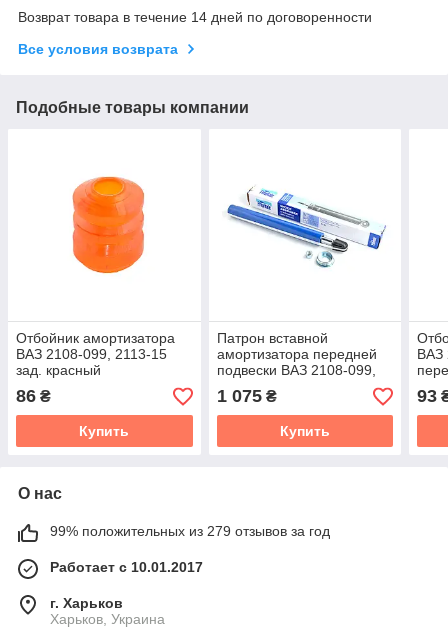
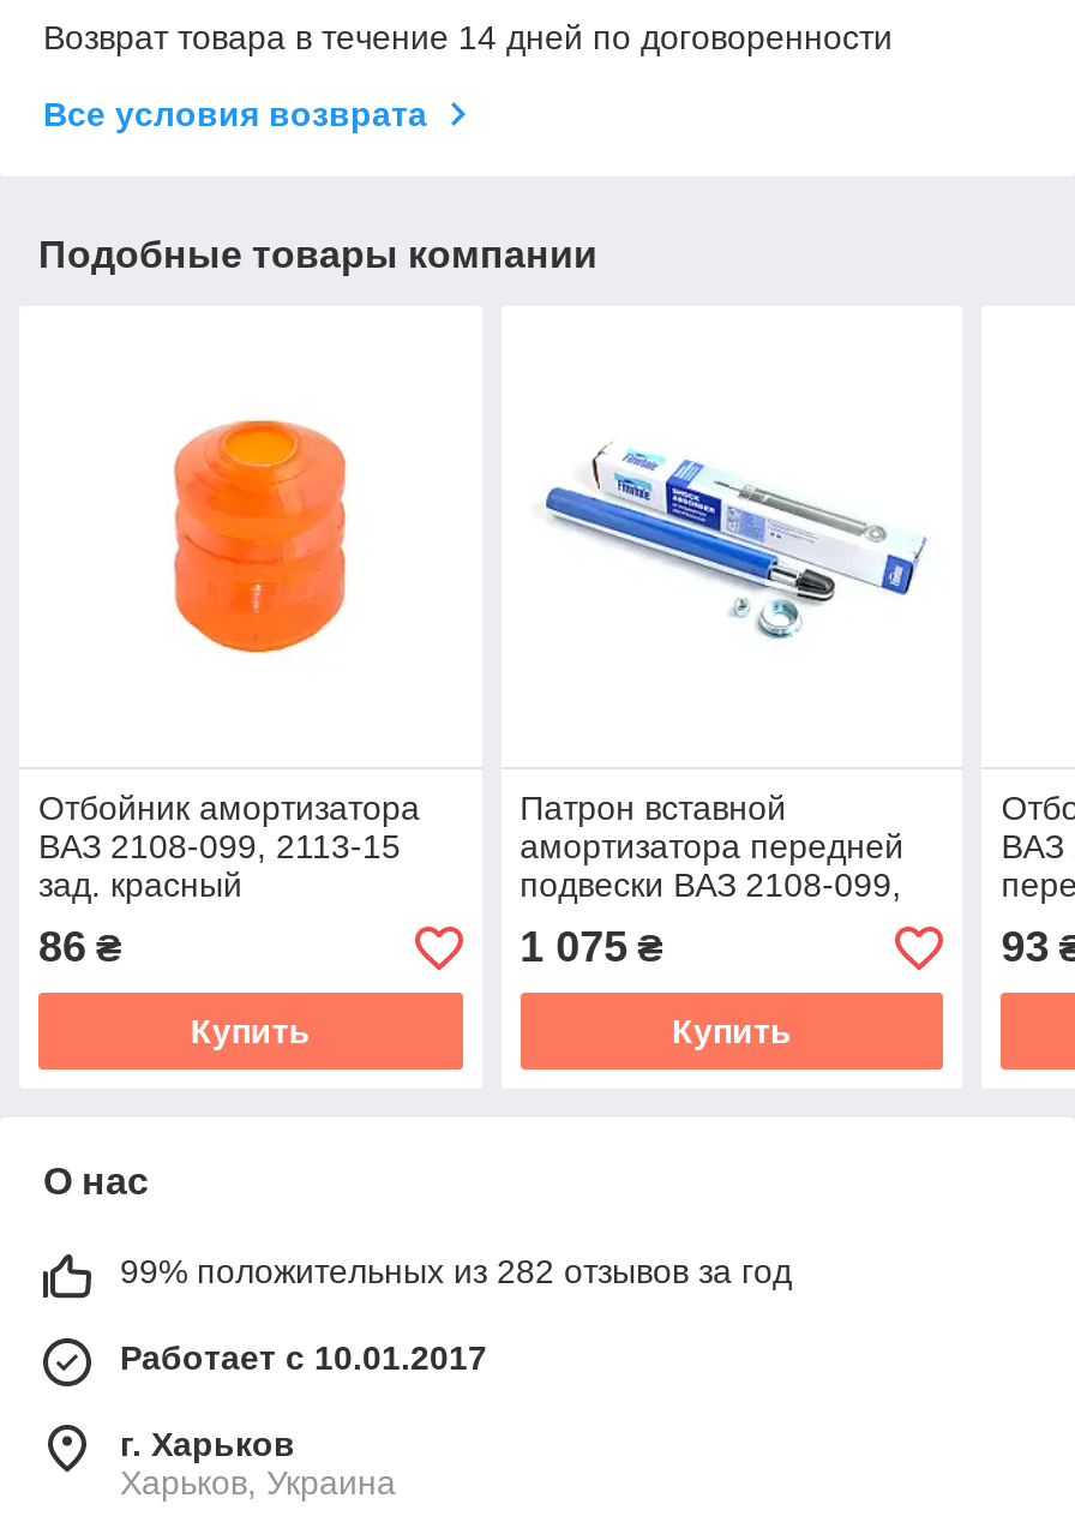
- 99% положительных из 279 отзывов за год
+ 99% положительных из 282 отзывов за год
